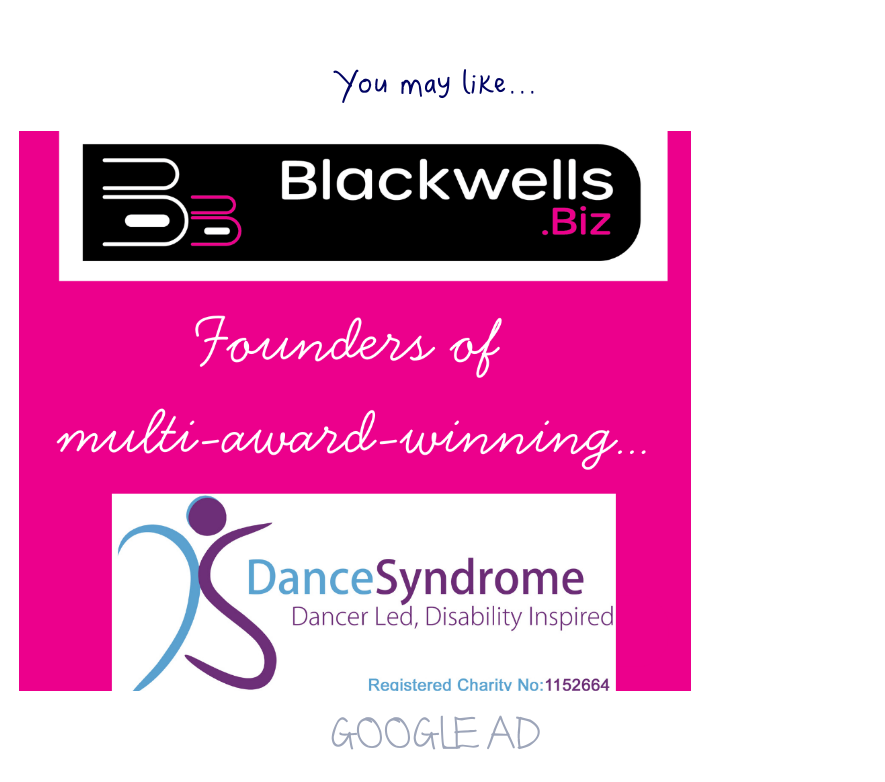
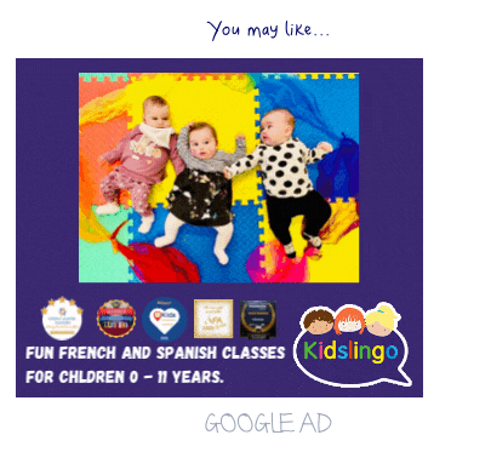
- [image]
+ [image]
